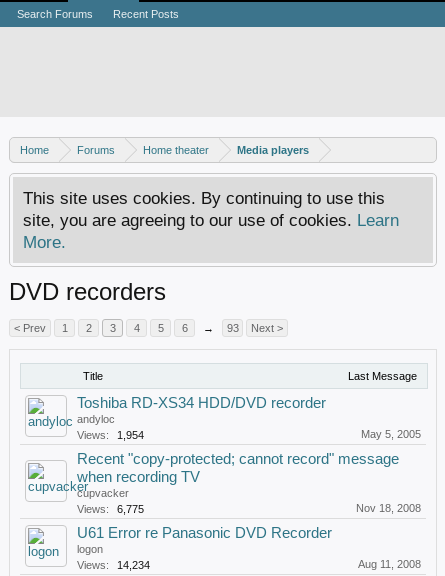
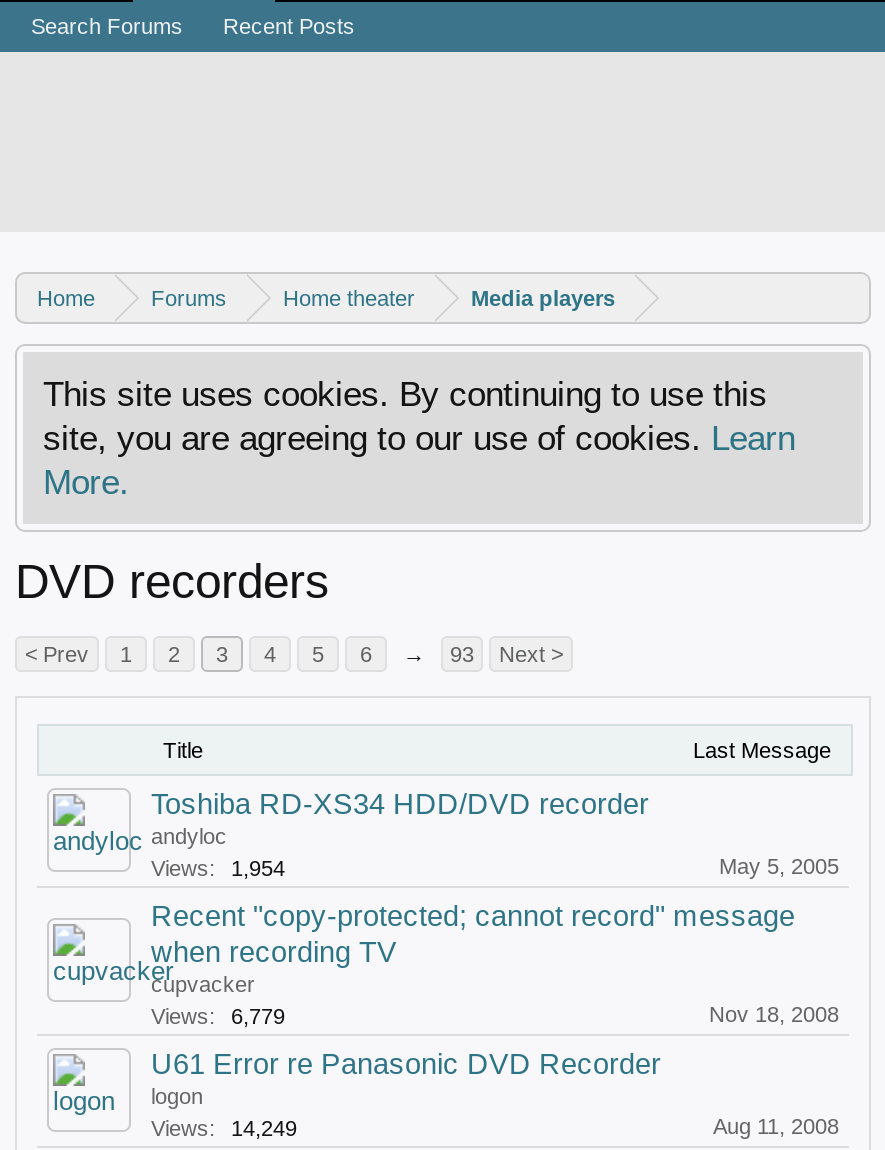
- Views: 6,775
+ Views: 6,779

- Views: 14,234
+ Views: 14,249
